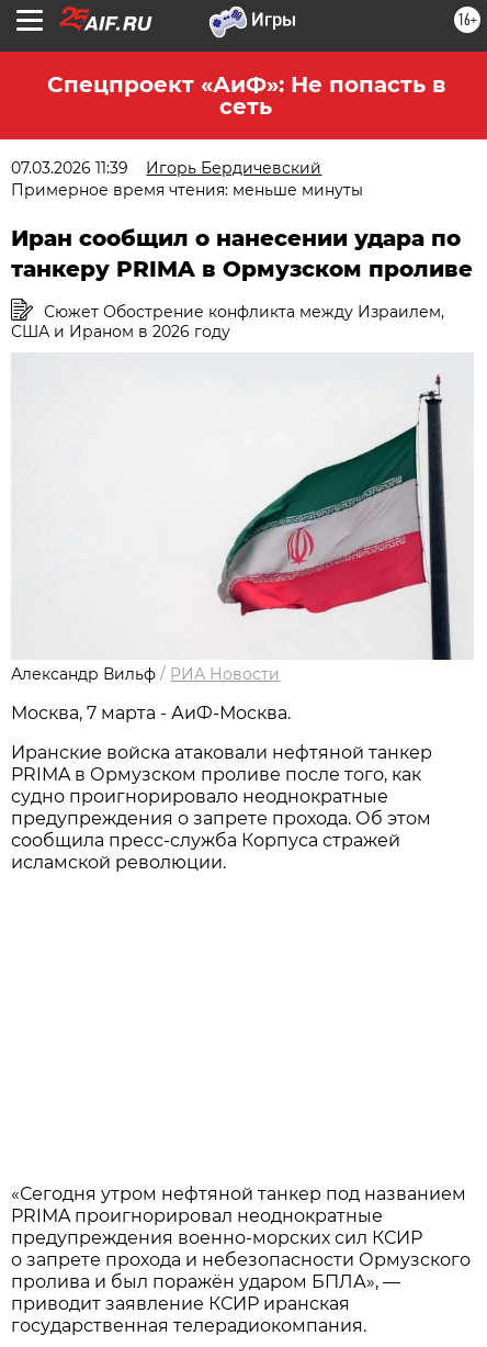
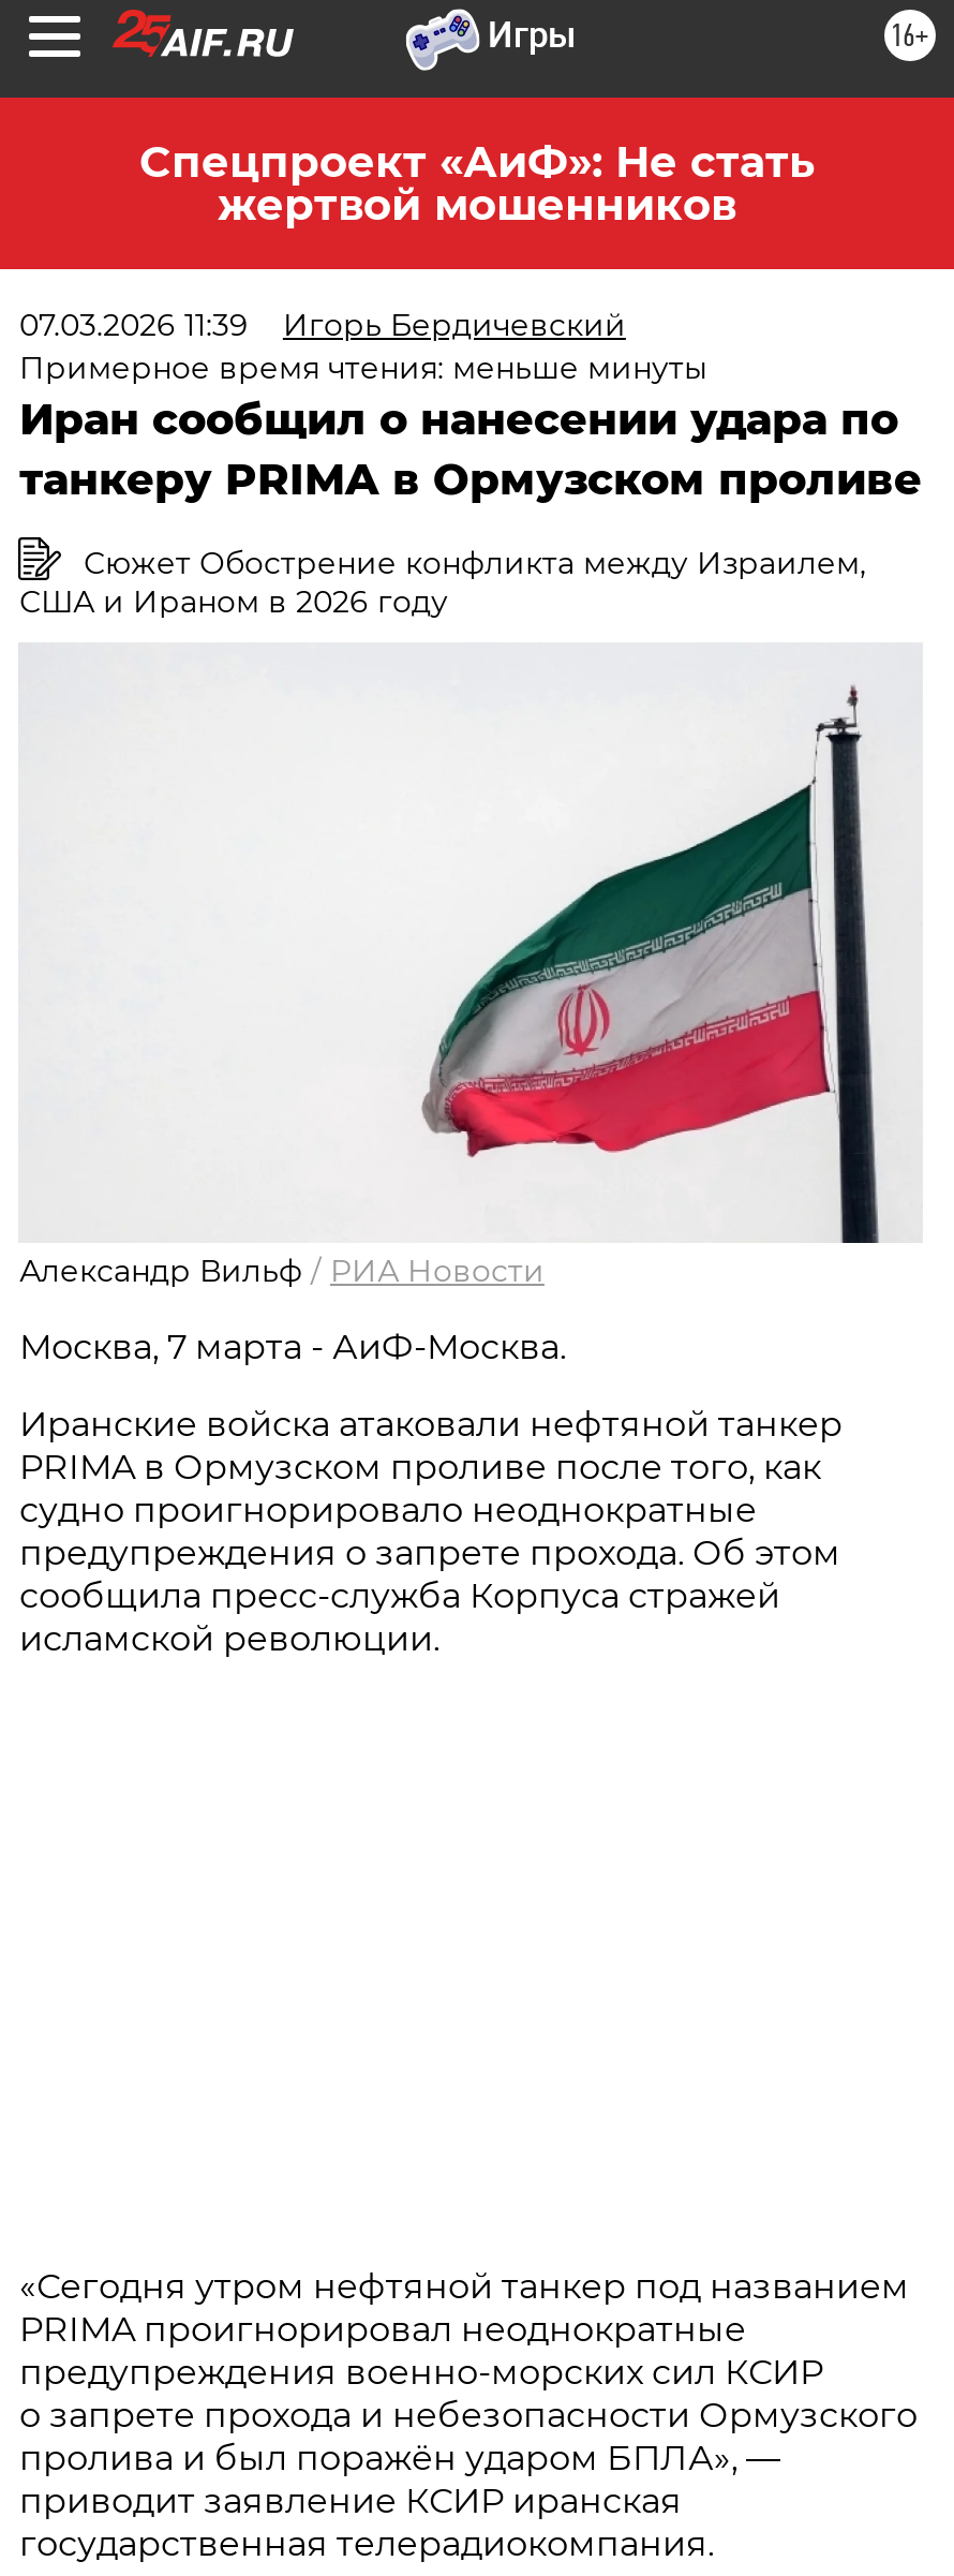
- Спецпроект «АиФ»: Не попасть в
- сеть
+ Спецпроект «АиФ»: Не стать
+ жертвой мошенников
